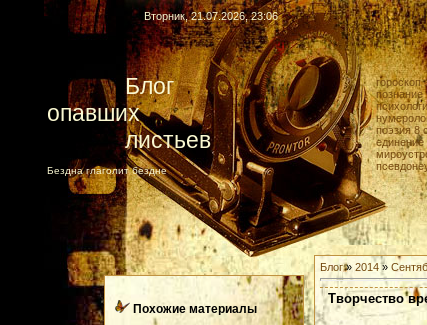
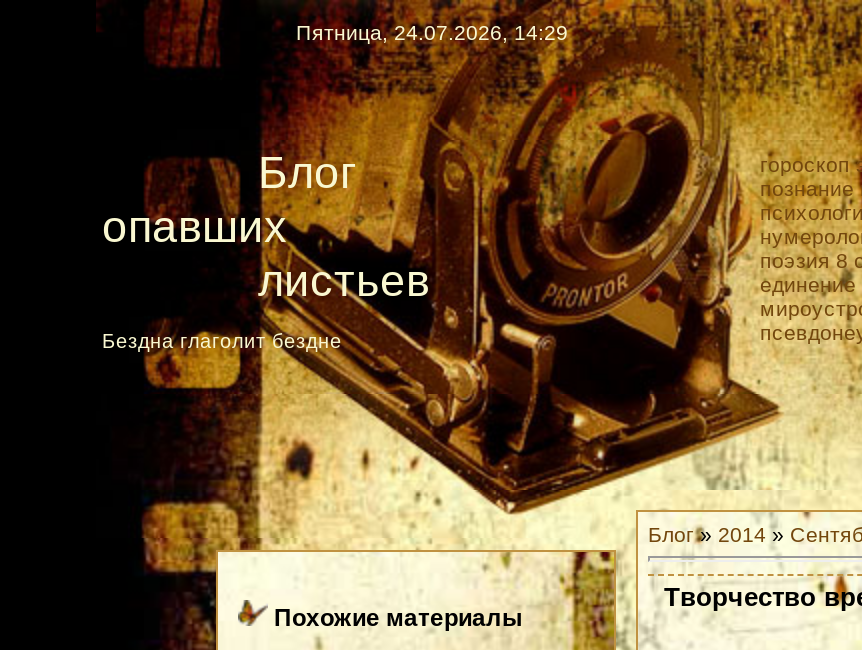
- Вторник, 21.07.2026, 23:06
+ Пятница, 24.07.2026, 14:29
